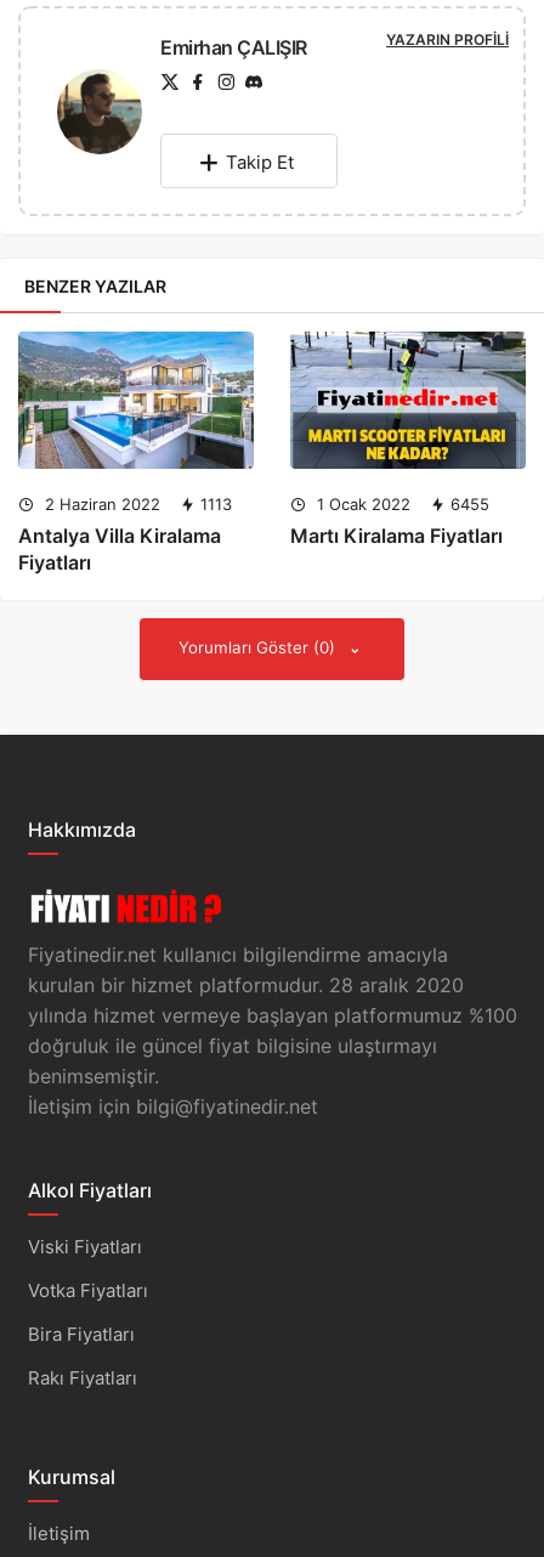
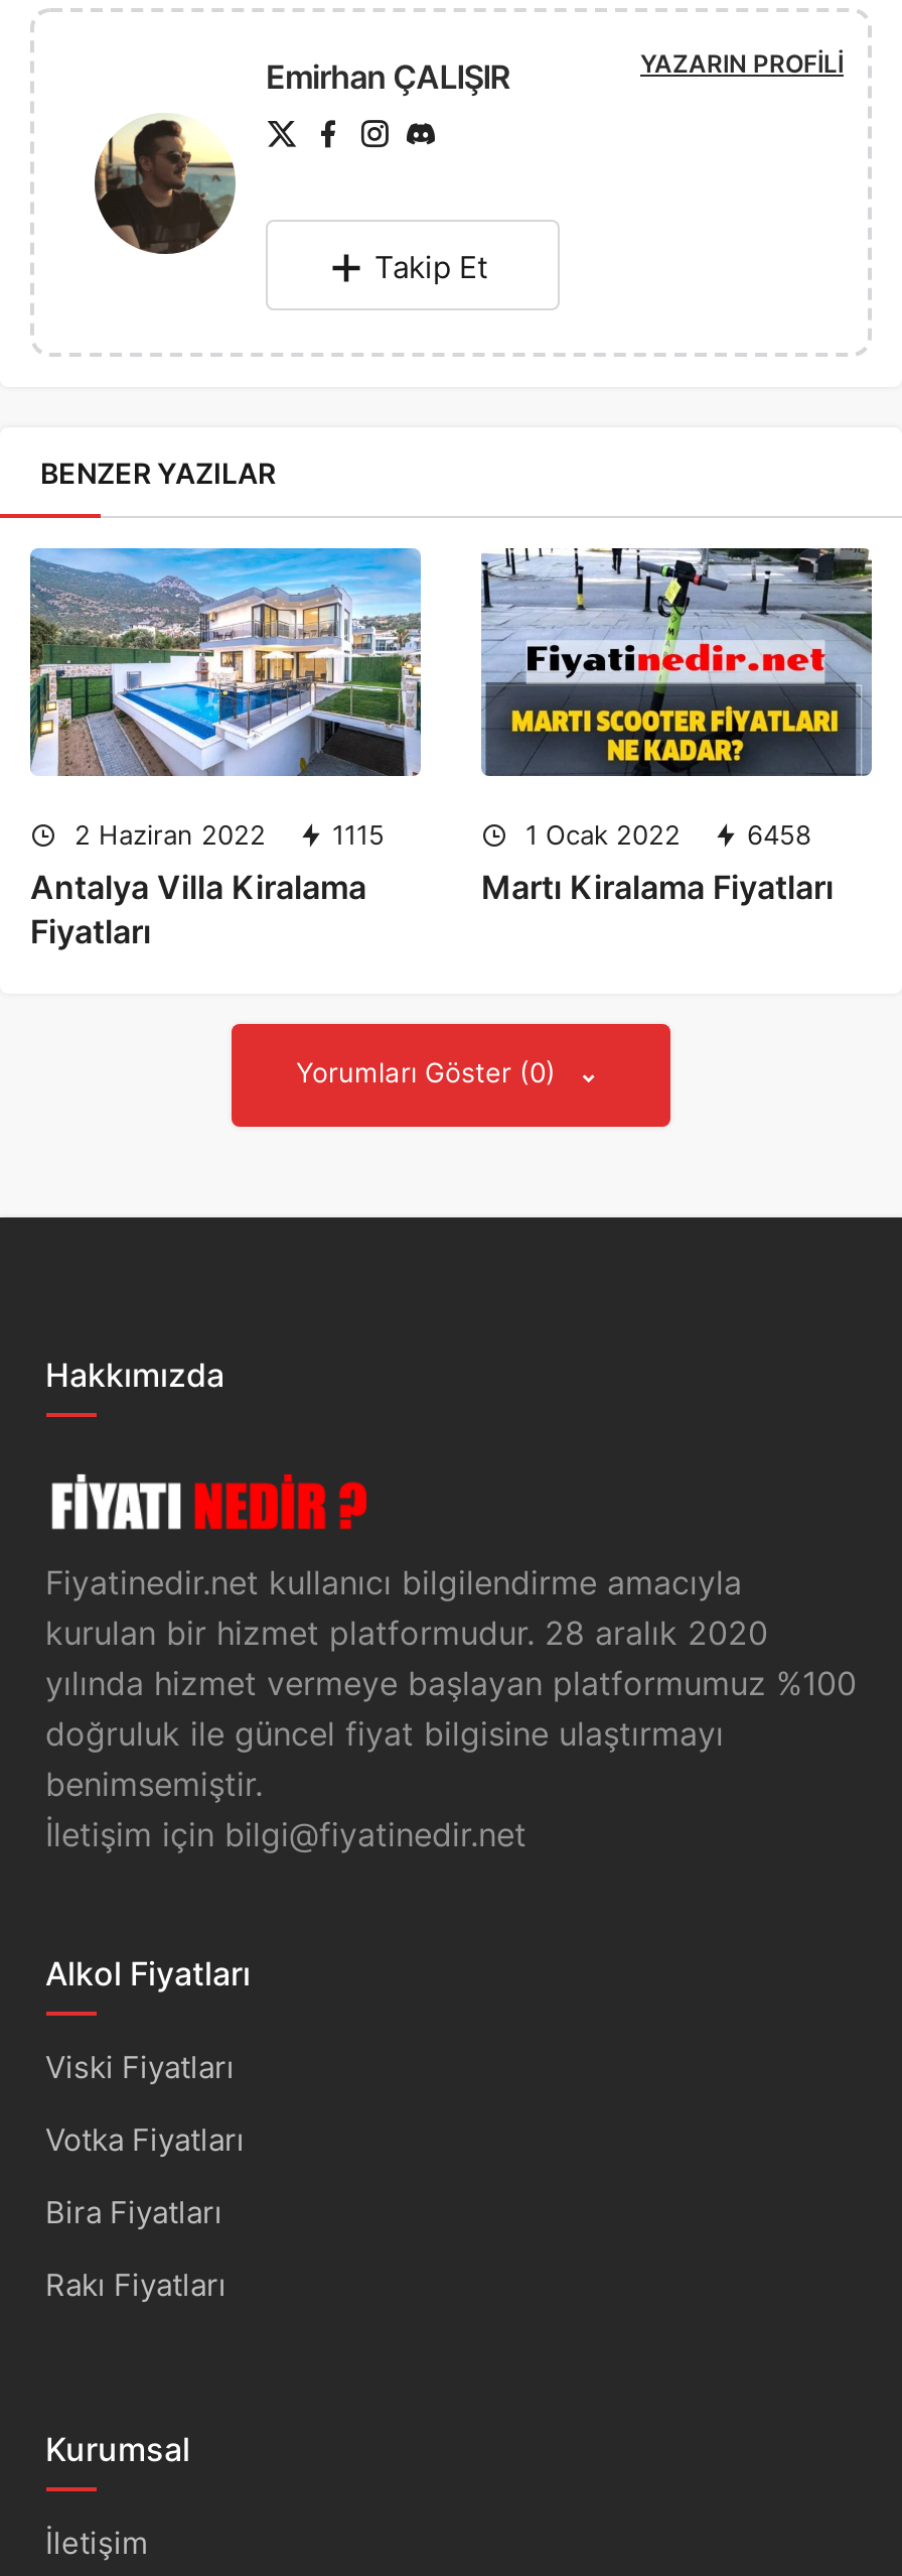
- 2 Haziran 2022 1113
+ 2 Haziran 2022 1115

- 1 Ocak 2022 6455
+ 1 Ocak 2022 6458
